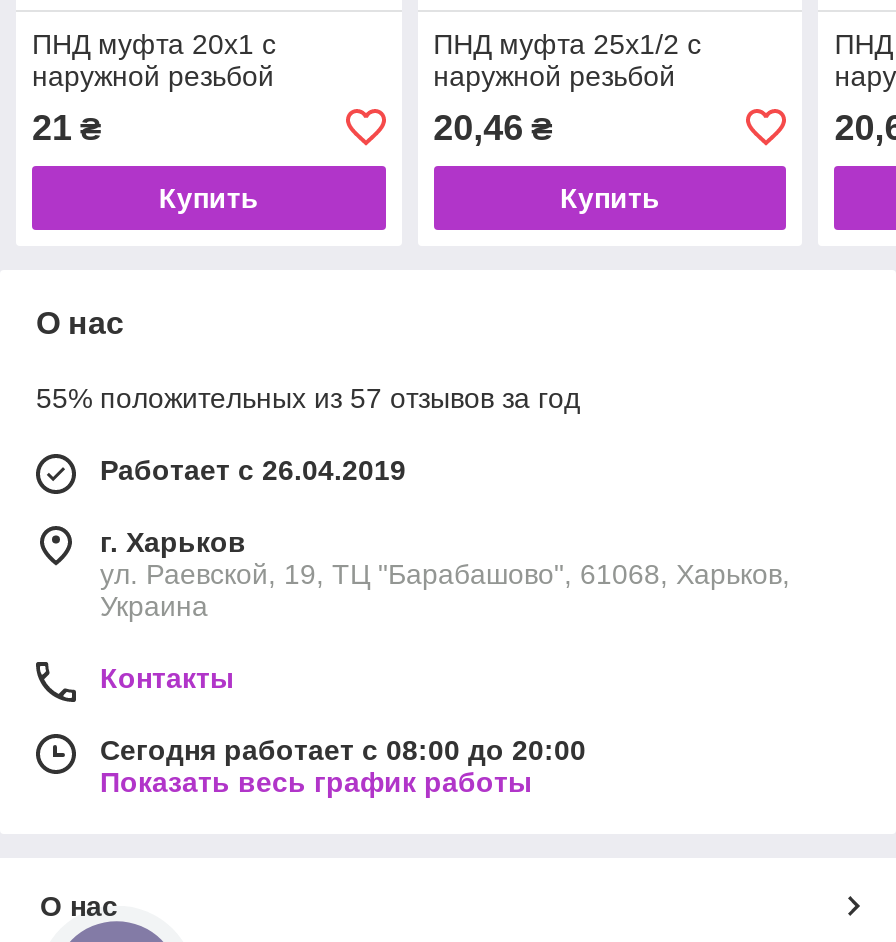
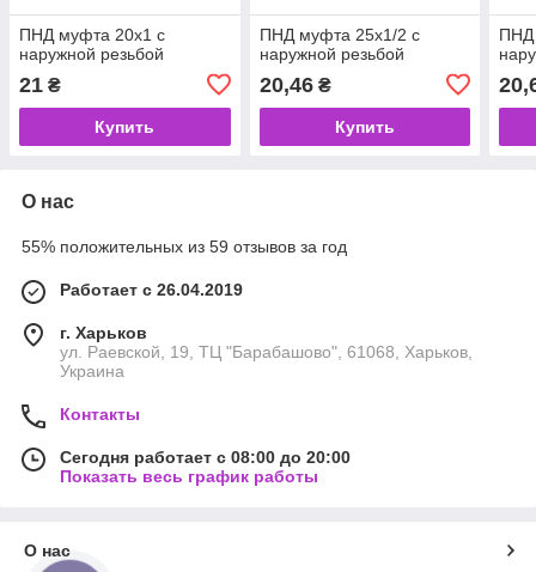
- 55% положительных из 57 отзывов за год
+ 55% положительных из 59 отзывов за год
